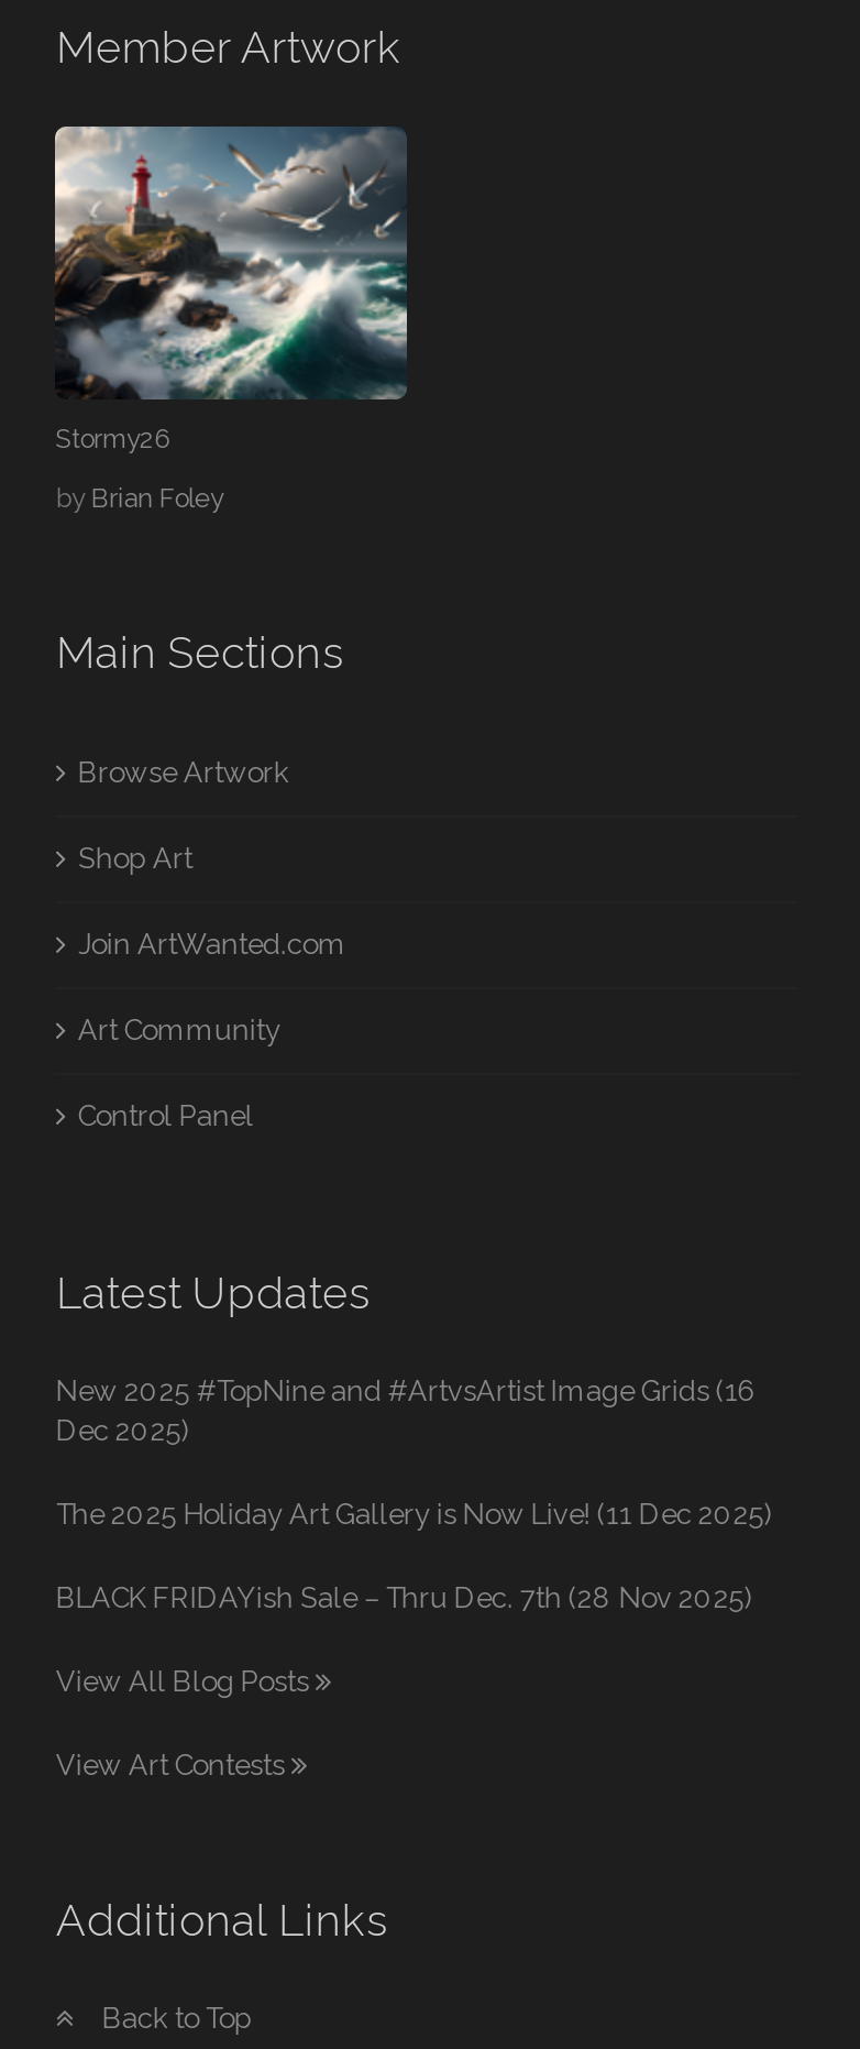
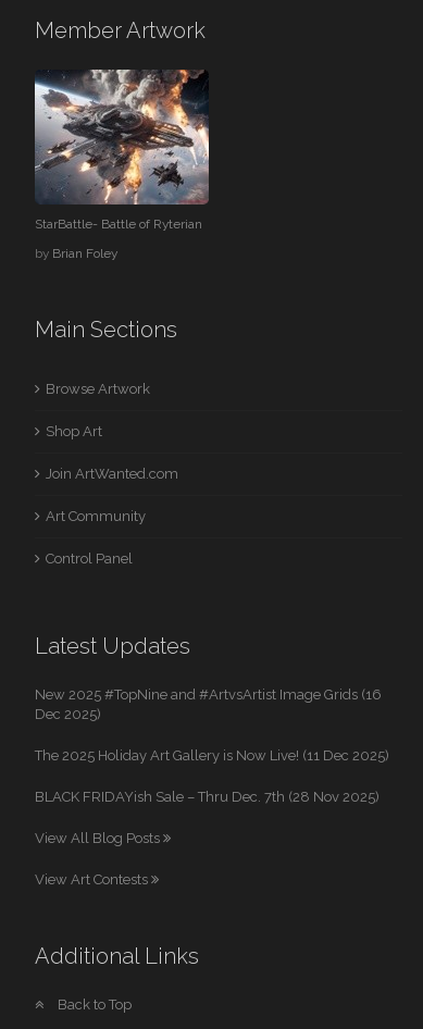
- [image]
- Stormy26
+ [image]
+ StarBattle- Battle of Ryterian
